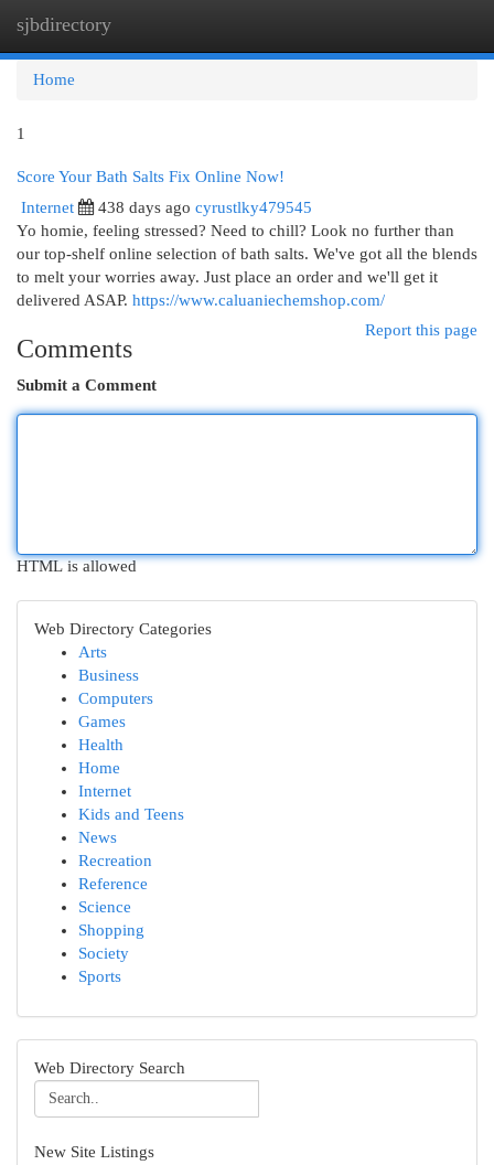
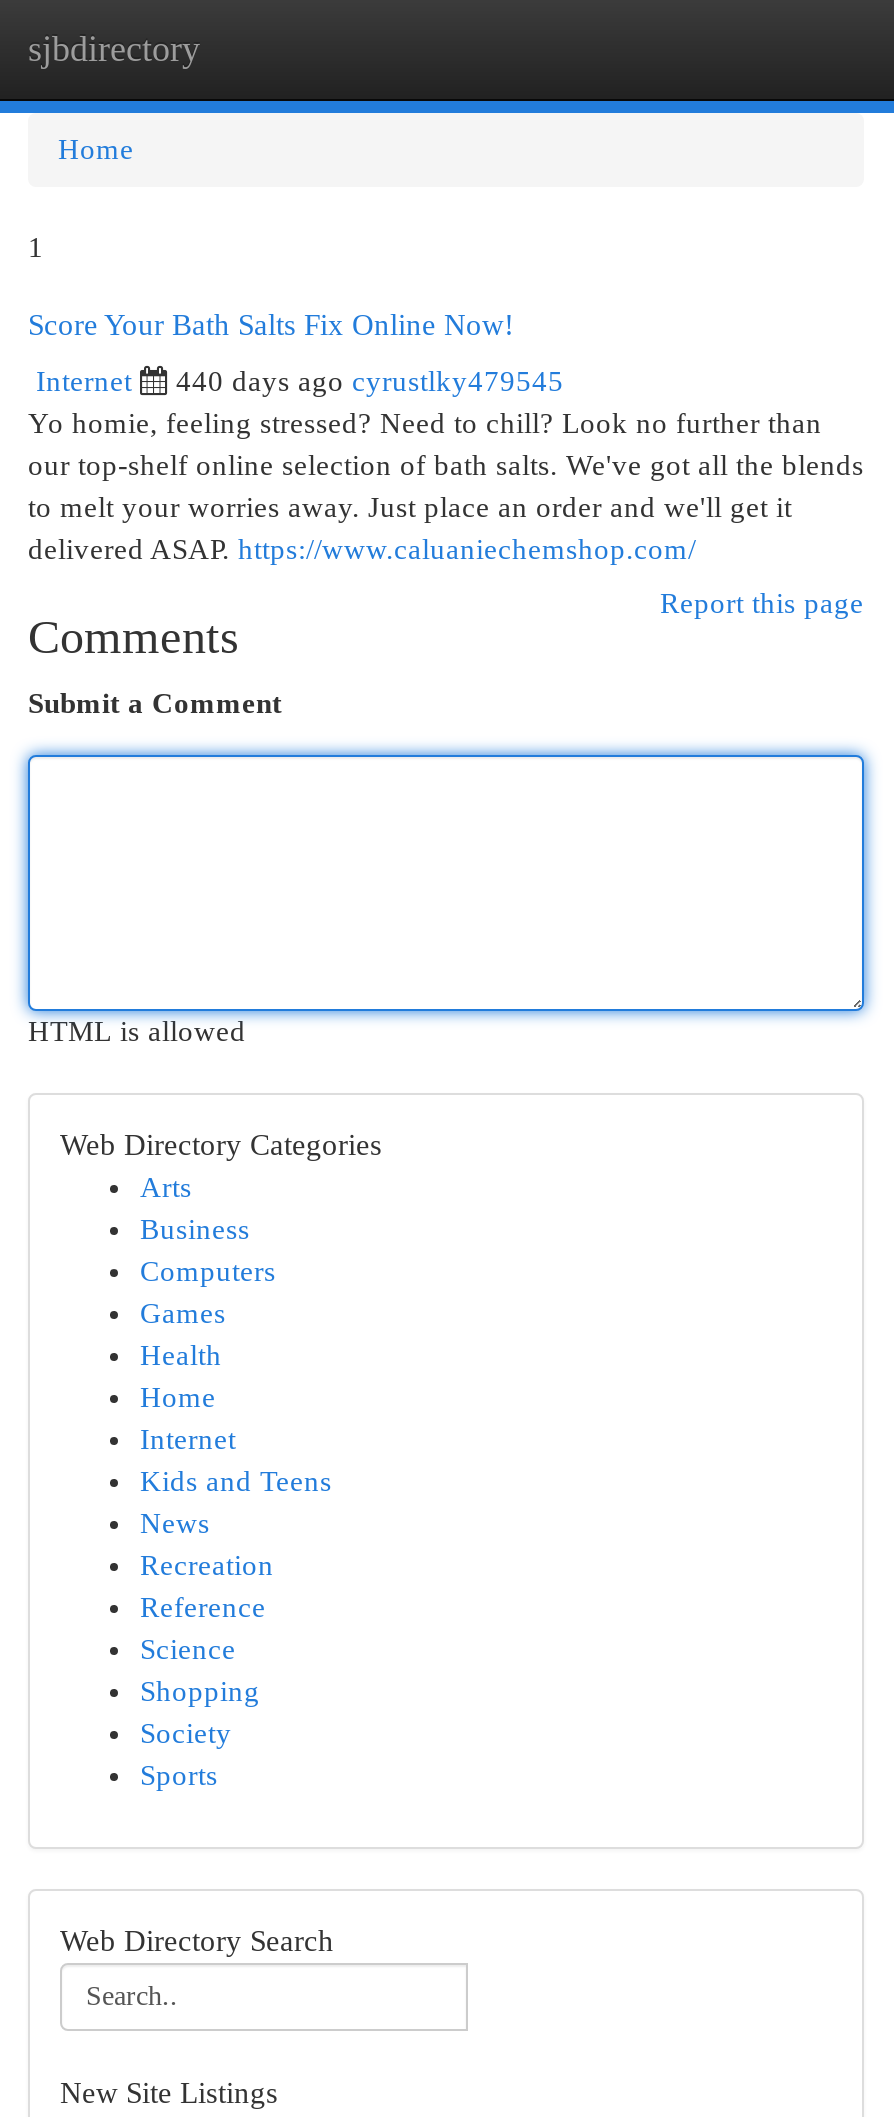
- 438 days ago cyrustlky479545
+ 440 days ago cyrustlky479545
